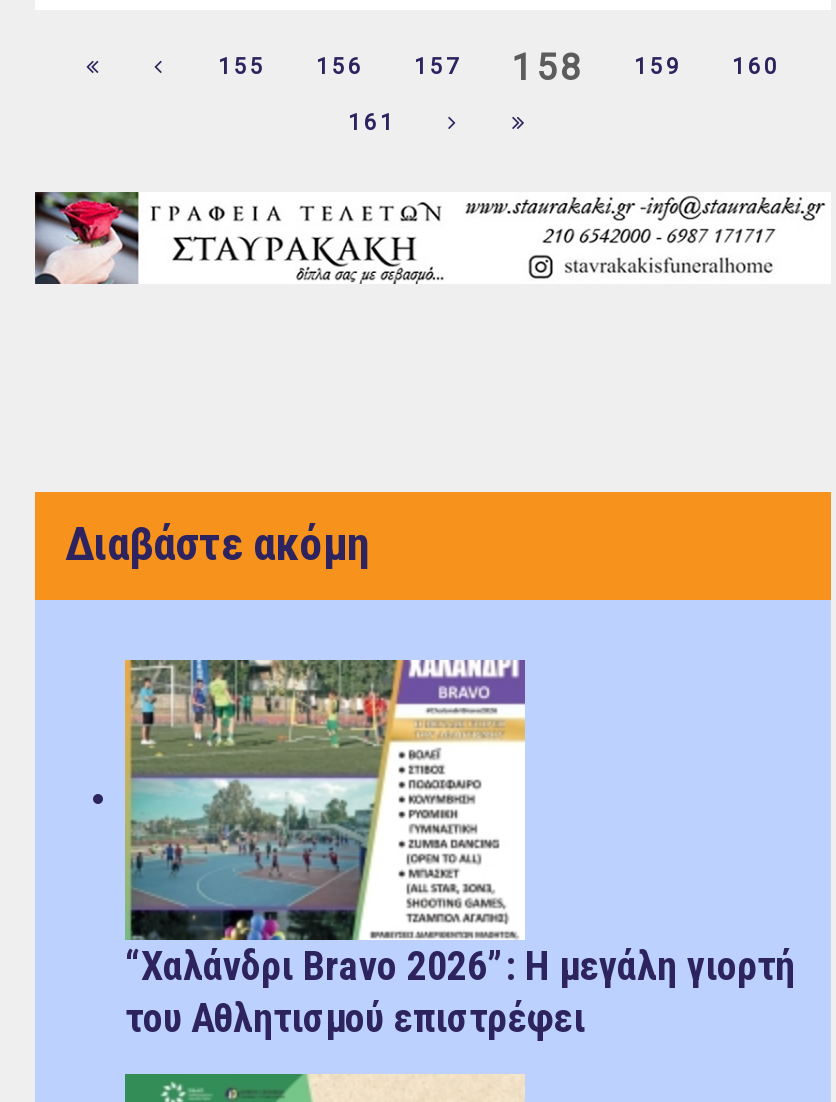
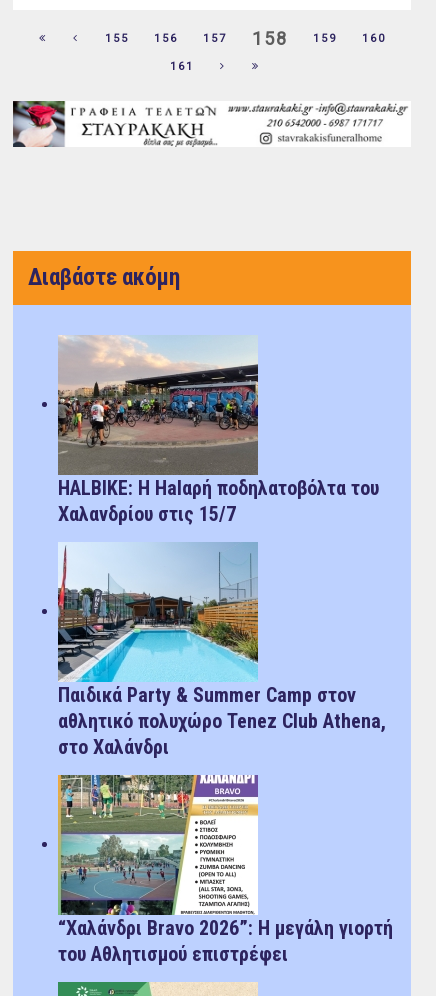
+ [image]
+ HALBIKΕ: Η Halαρή ποδηλατοβόλτα του
+ Χαλανδρίου στις 15/7

+ [image]
+ Παιδικά Party & Summer Camp στον
+ αθλητικό πολυχώρο Tenez Club Athena,
+ στο Χαλάνδρι
